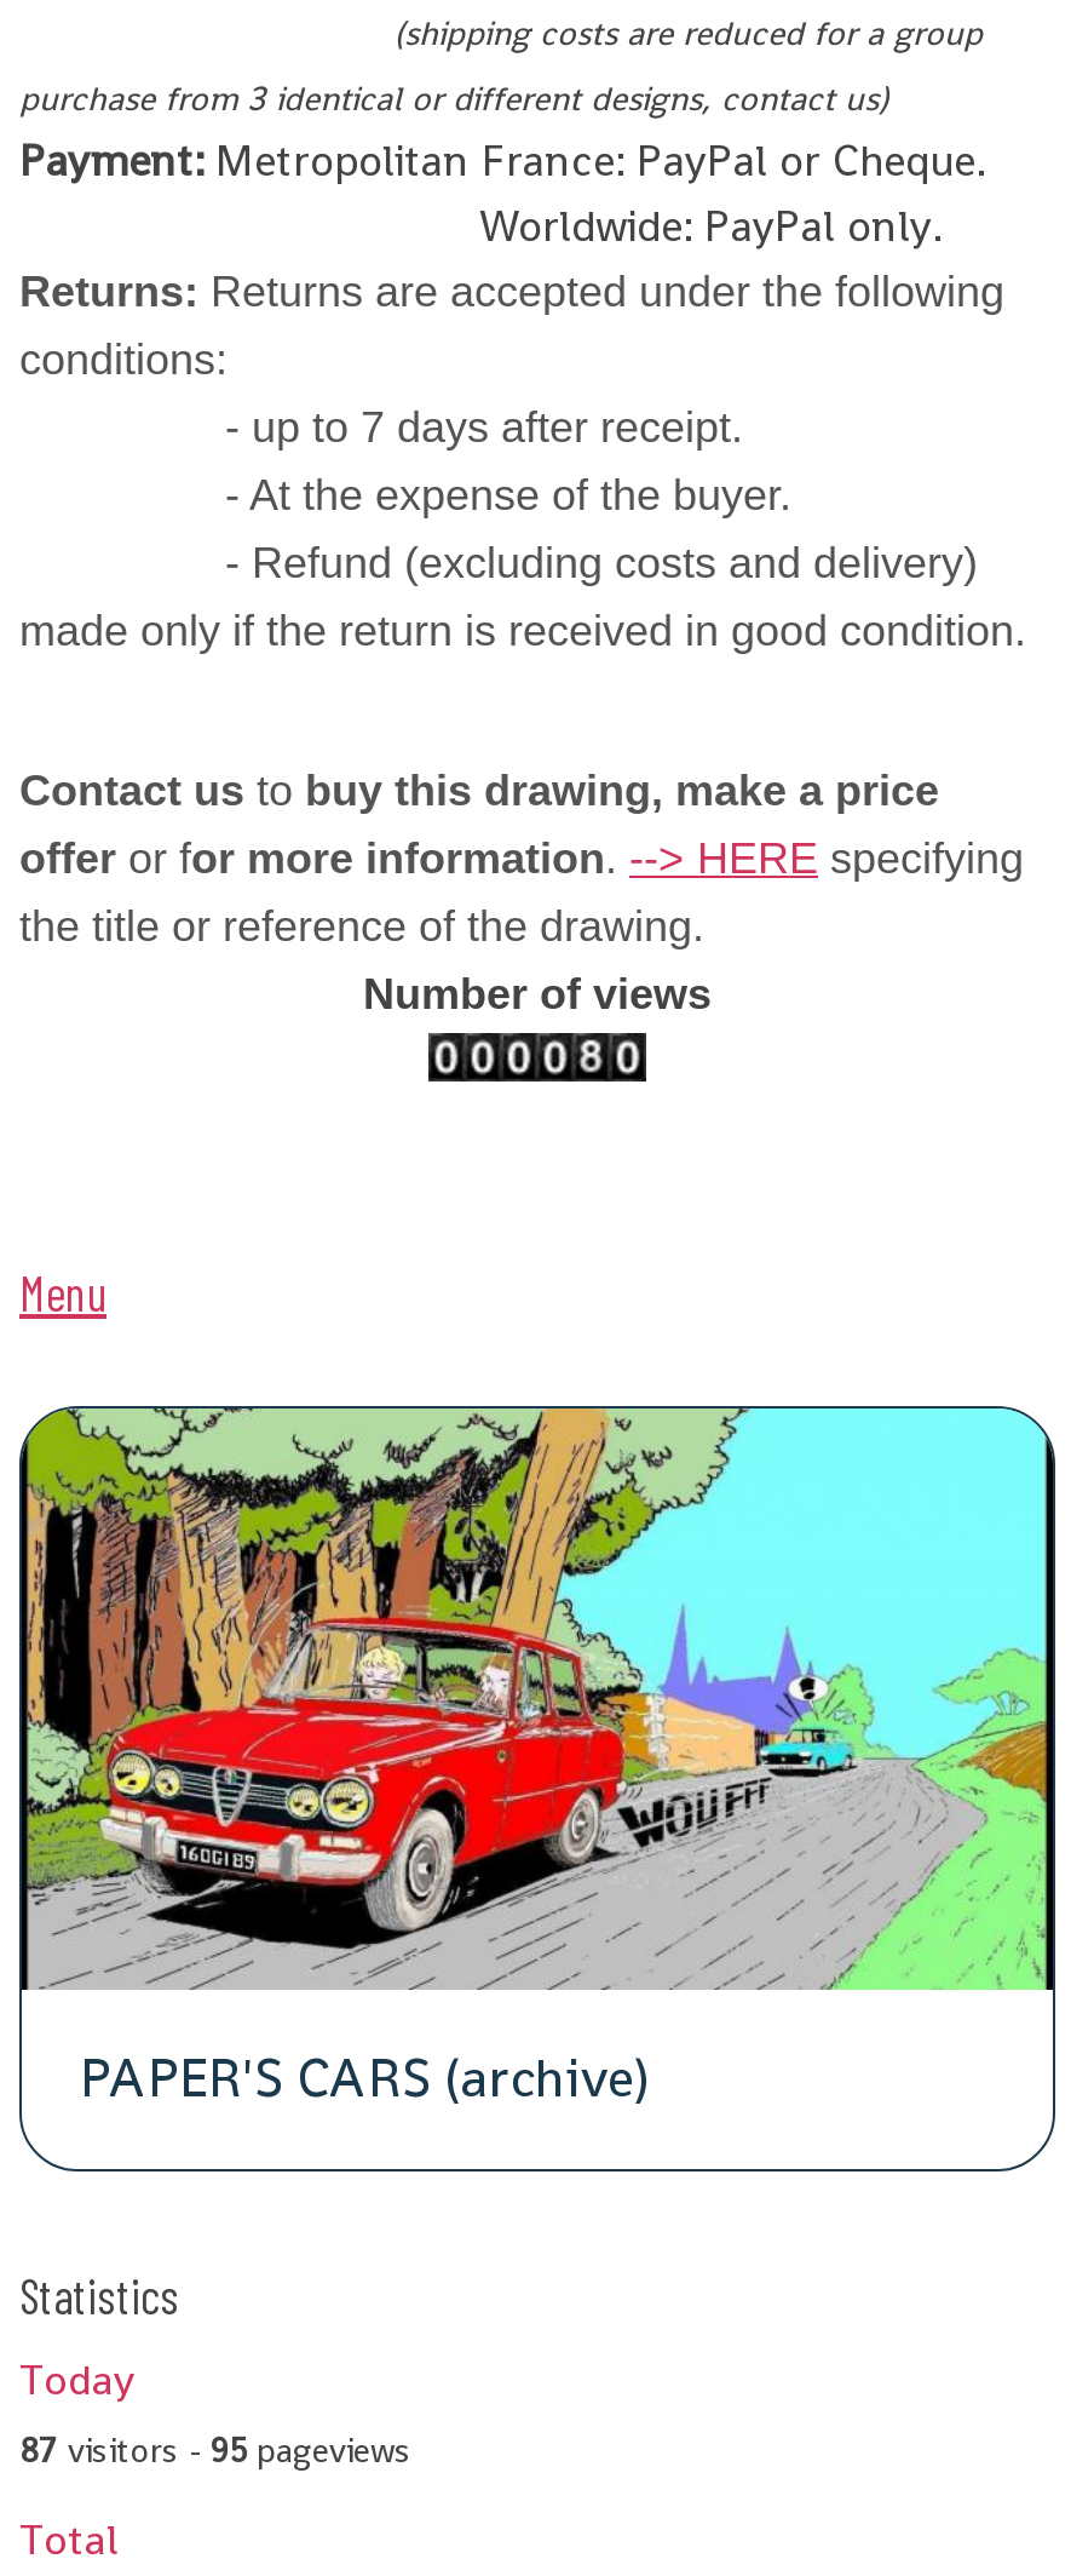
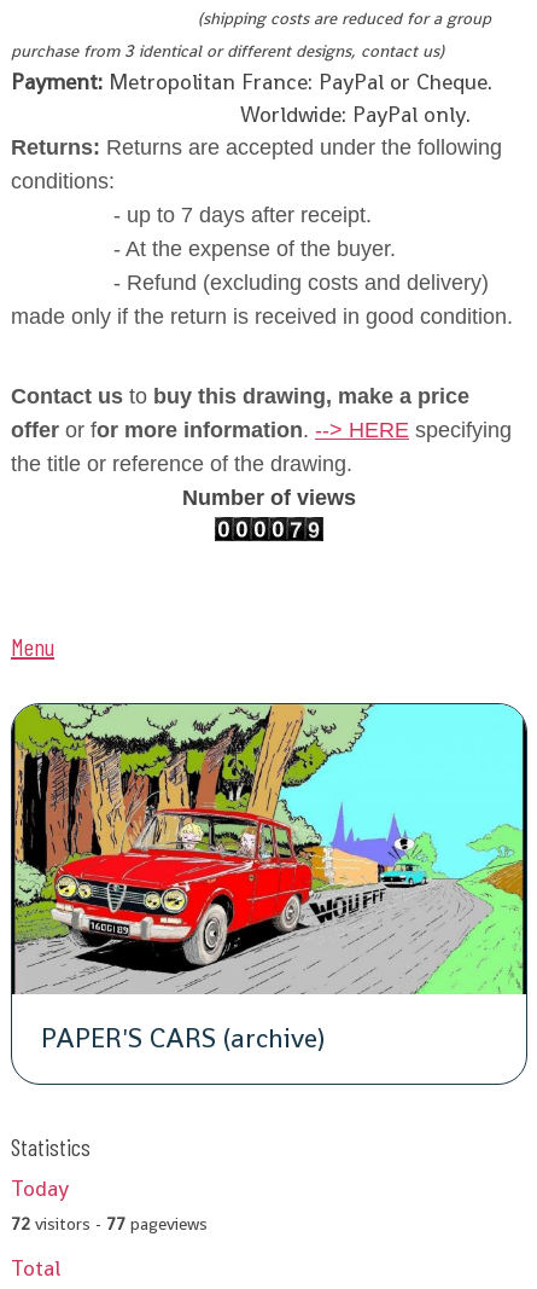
- 87 visitors - 95 pageviews
+ 72 visitors - 77 pageviews
